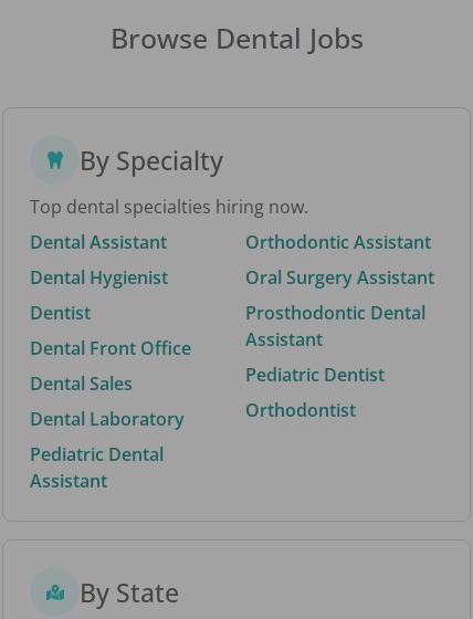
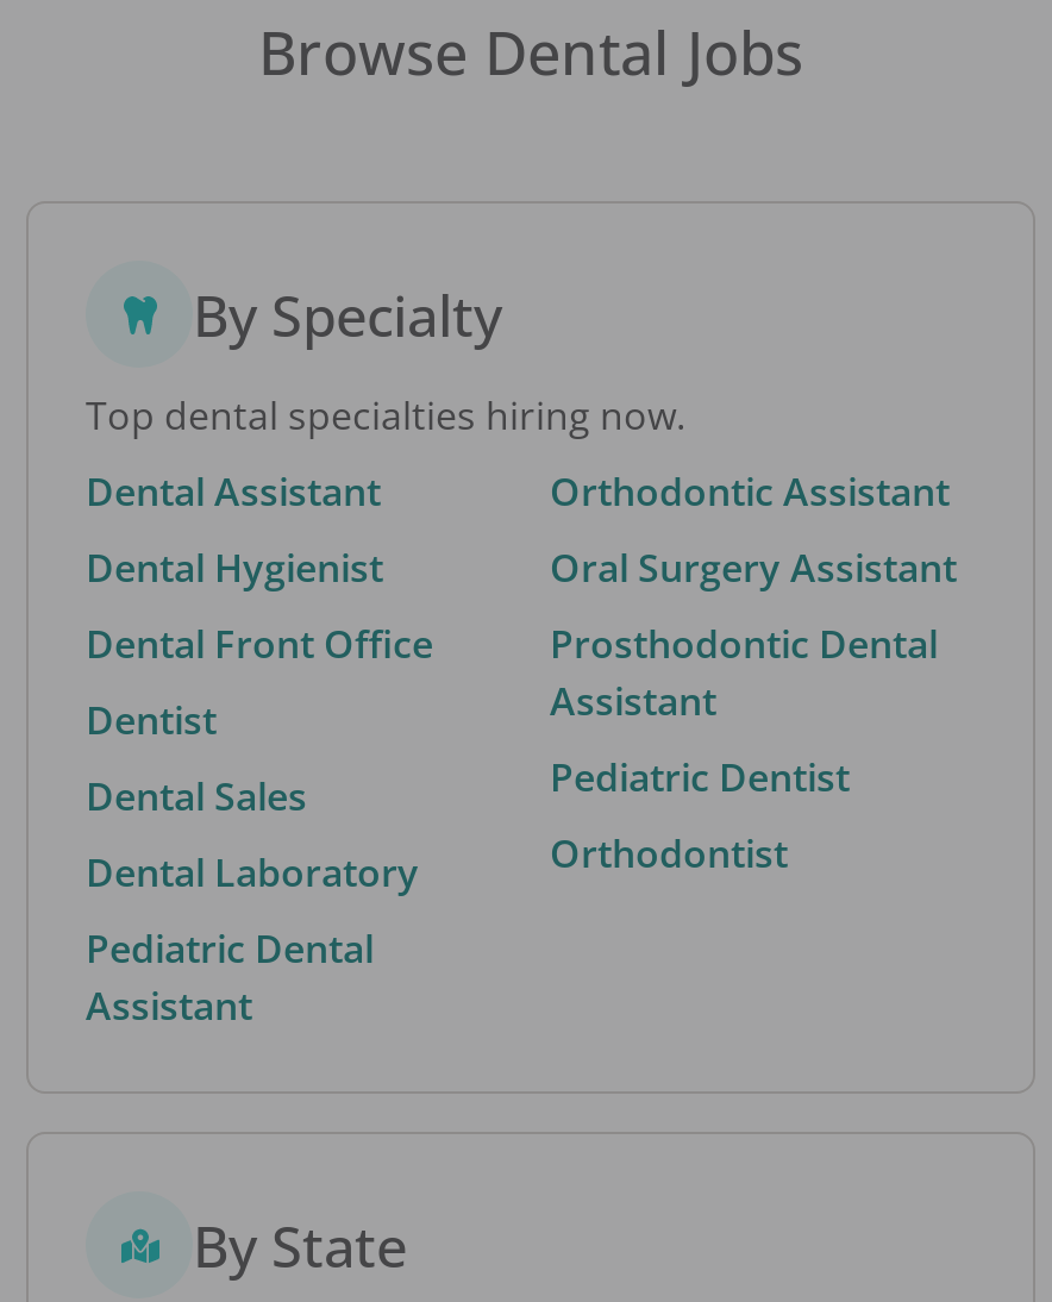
moved down: Dentist

moved up: Dental Front Office
